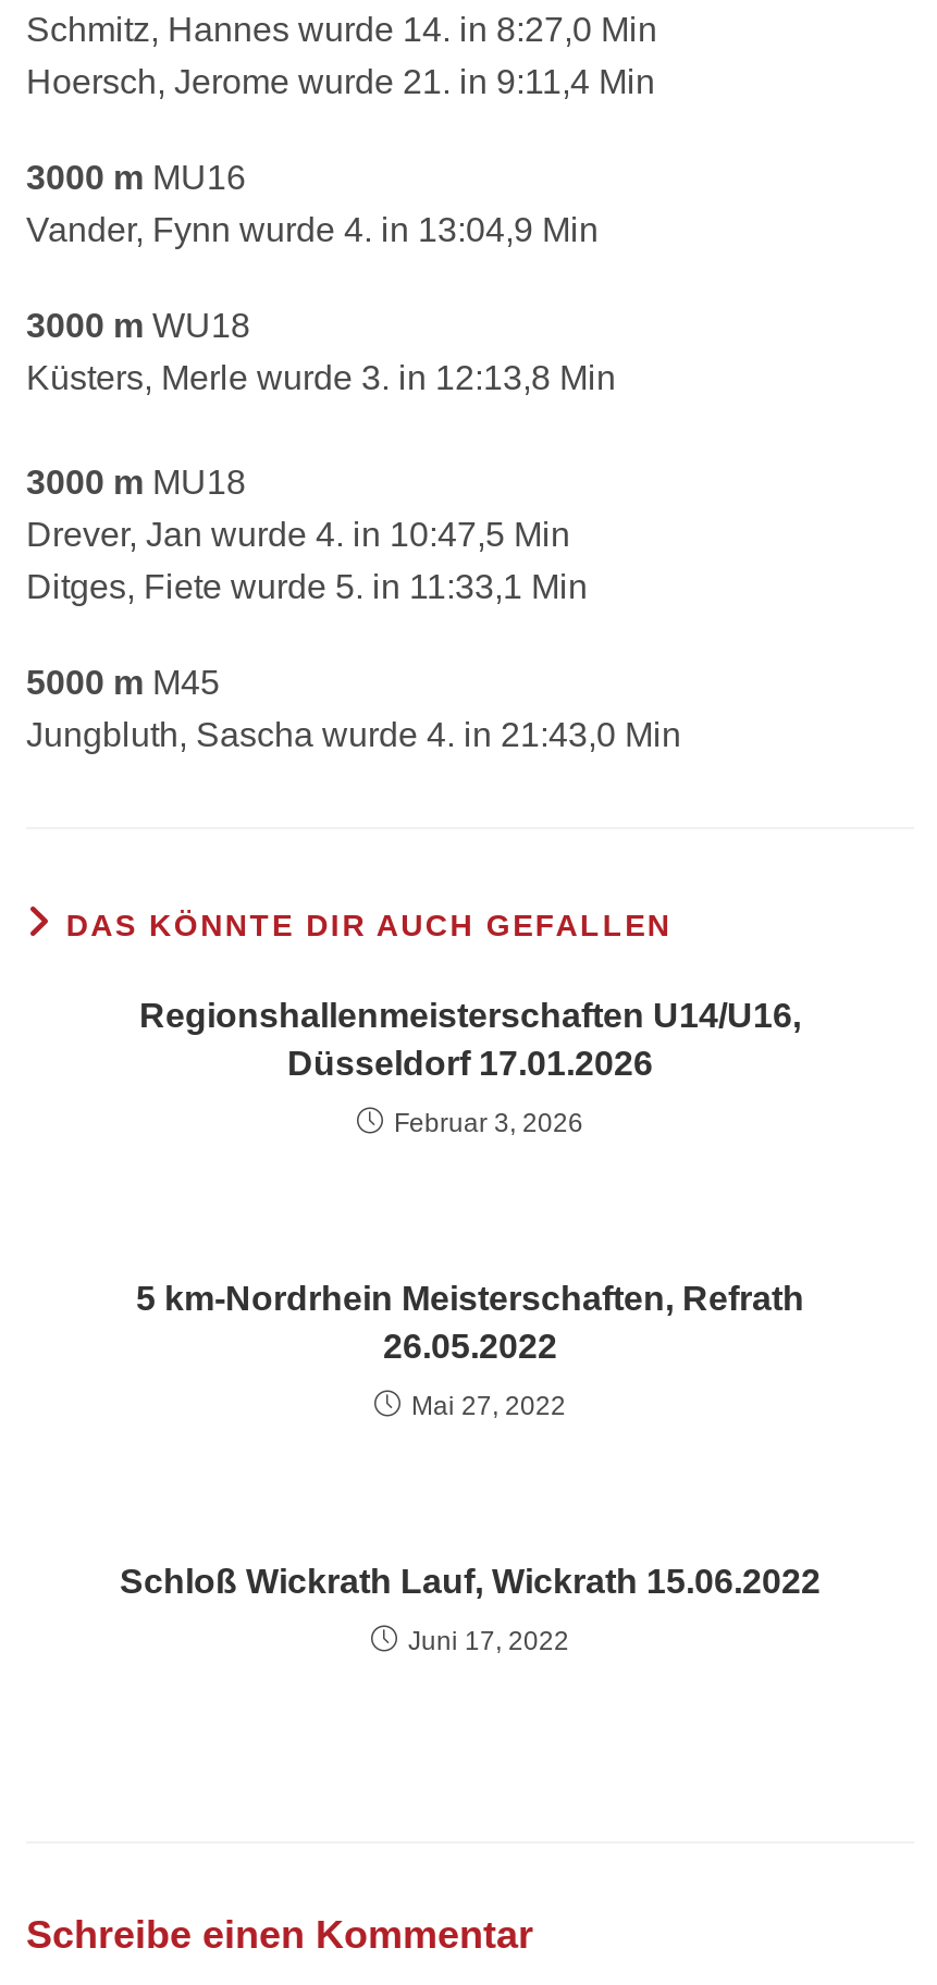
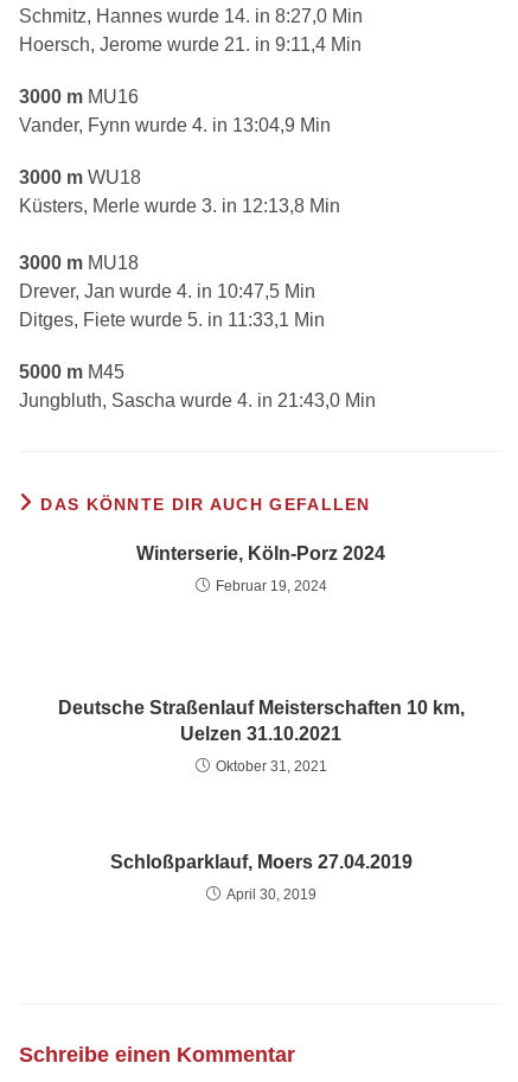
- Regionshallenmeisterschaften U14/U16,
- Düsseldorf 17.01.2026
+ Winterserie, Köln-Porz 2024

- Februar 3, 2026
+ Februar 19, 2024

- 5 km-Nordrhein Meisterschaften, Refrath
- 26.05.2022
+ Deutsche Straßenlauf Meisterschaften 10 km,
+ Uelzen 31.10.2021

- Mai 27, 2022
+ Oktober 31, 2021

- Schloß Wickrath Lauf, Wickrath 15.06.2022
+ Schloßparklauf, Moers 27.04.2019

- Juni 17, 2022
+ April 30, 2019
